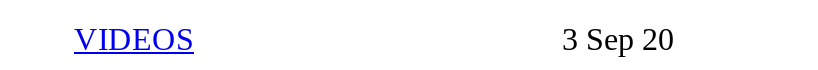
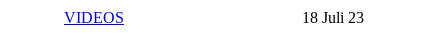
- 3 Sep 20
+ 18 Juli 23
